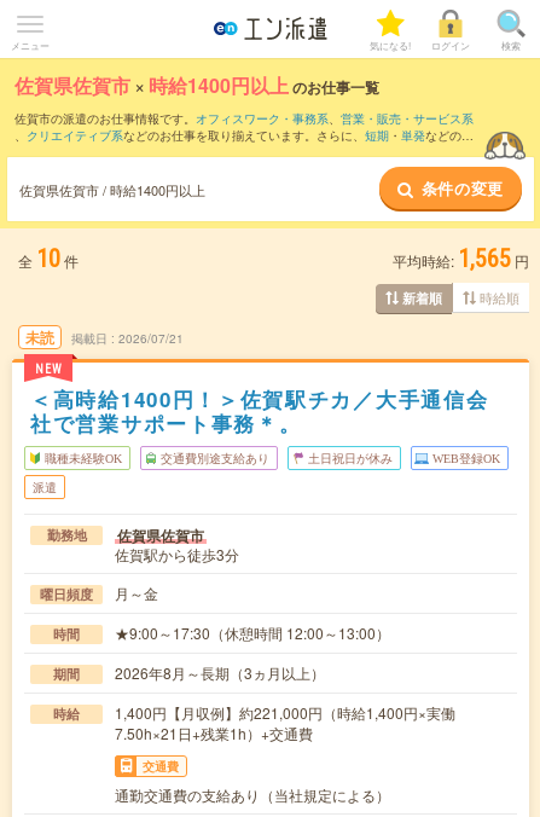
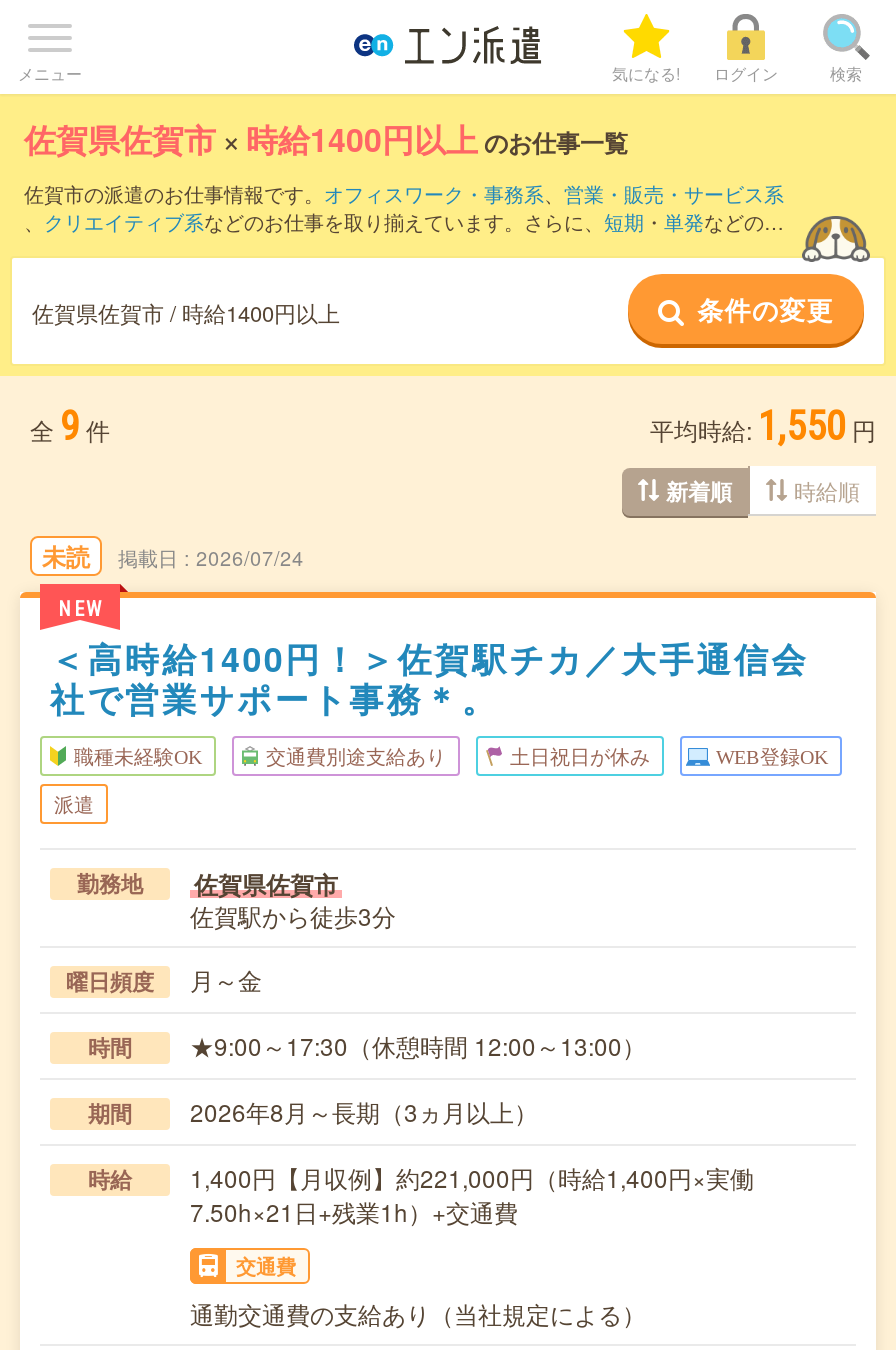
- 全 10 件
+ 全 9 件

- 平均時給: 1,565 円
+ 平均時給: 1,550 円

- 2026/07/21
+ 2026/07/24
